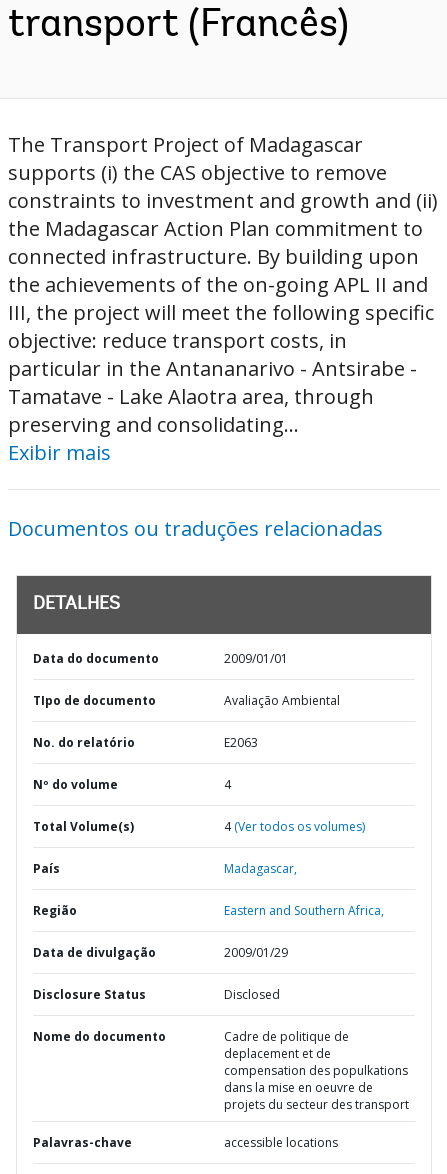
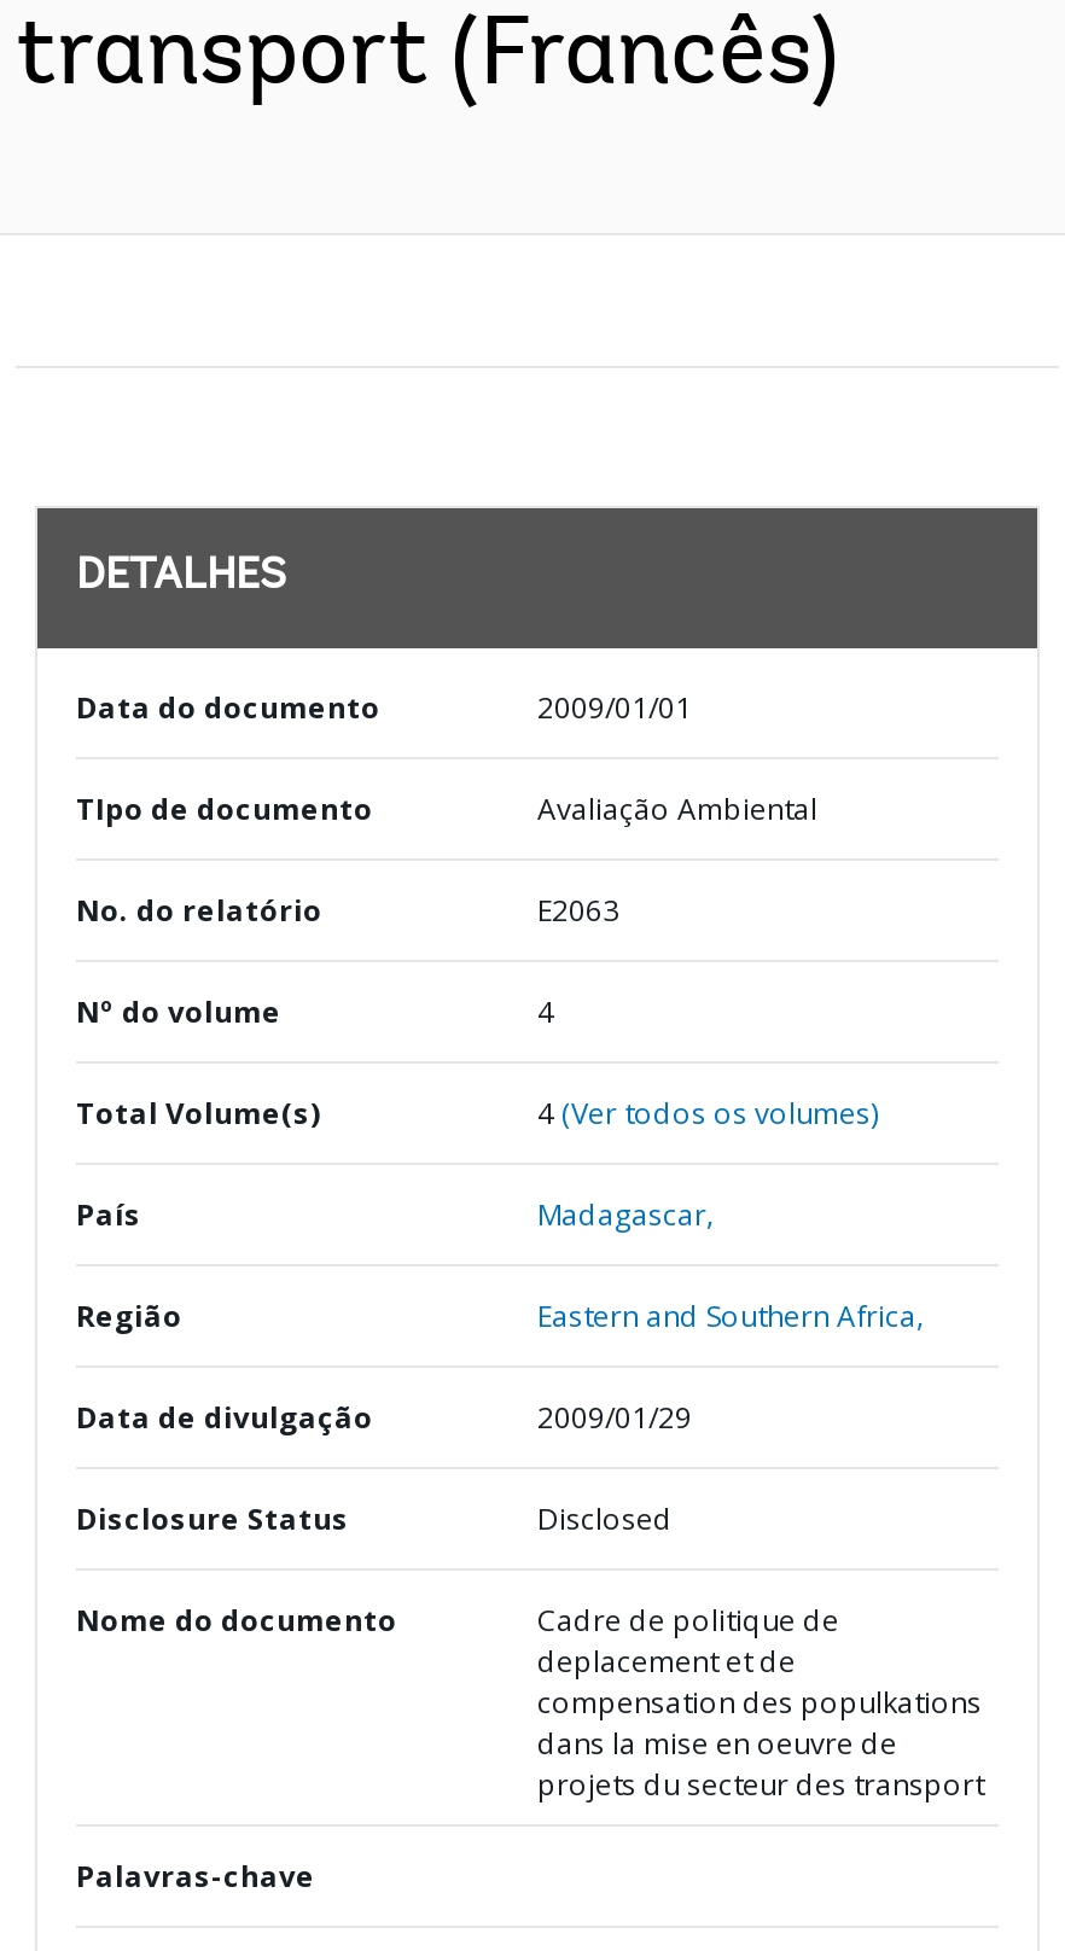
- The Transport Project of Madagascar
- supports (i) the CAS objective to remove
- constraints to investment and growth and (ii)
- the Madagascar Action Plan commitment to
- connected infrastructure. By building upon
- the achievements of the on-going APL II and
- III, the project will meet the following specific
- objective: reduce transport costs, in
- particular in the Antananarivo - Antsirabe -
- Tamatave - Lake Alaotra area, through
- preserving and consolidating...
- Exibir mais
- Documentos ou traduções relacionadas

- accessible locations
